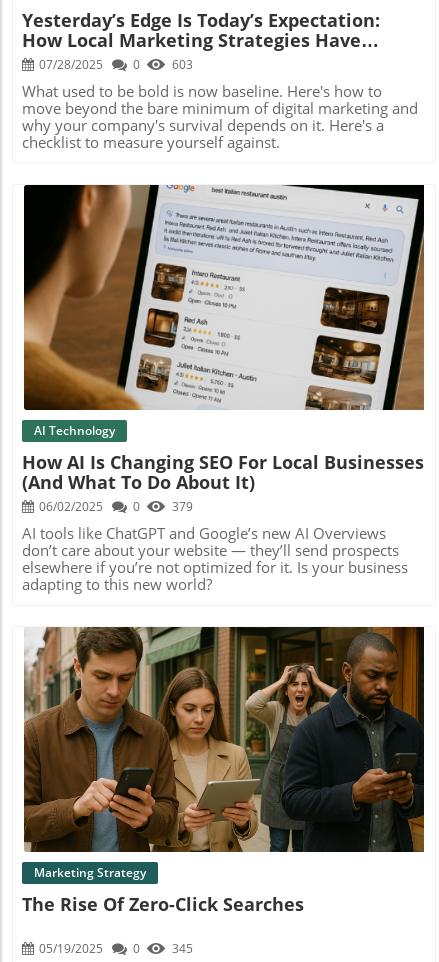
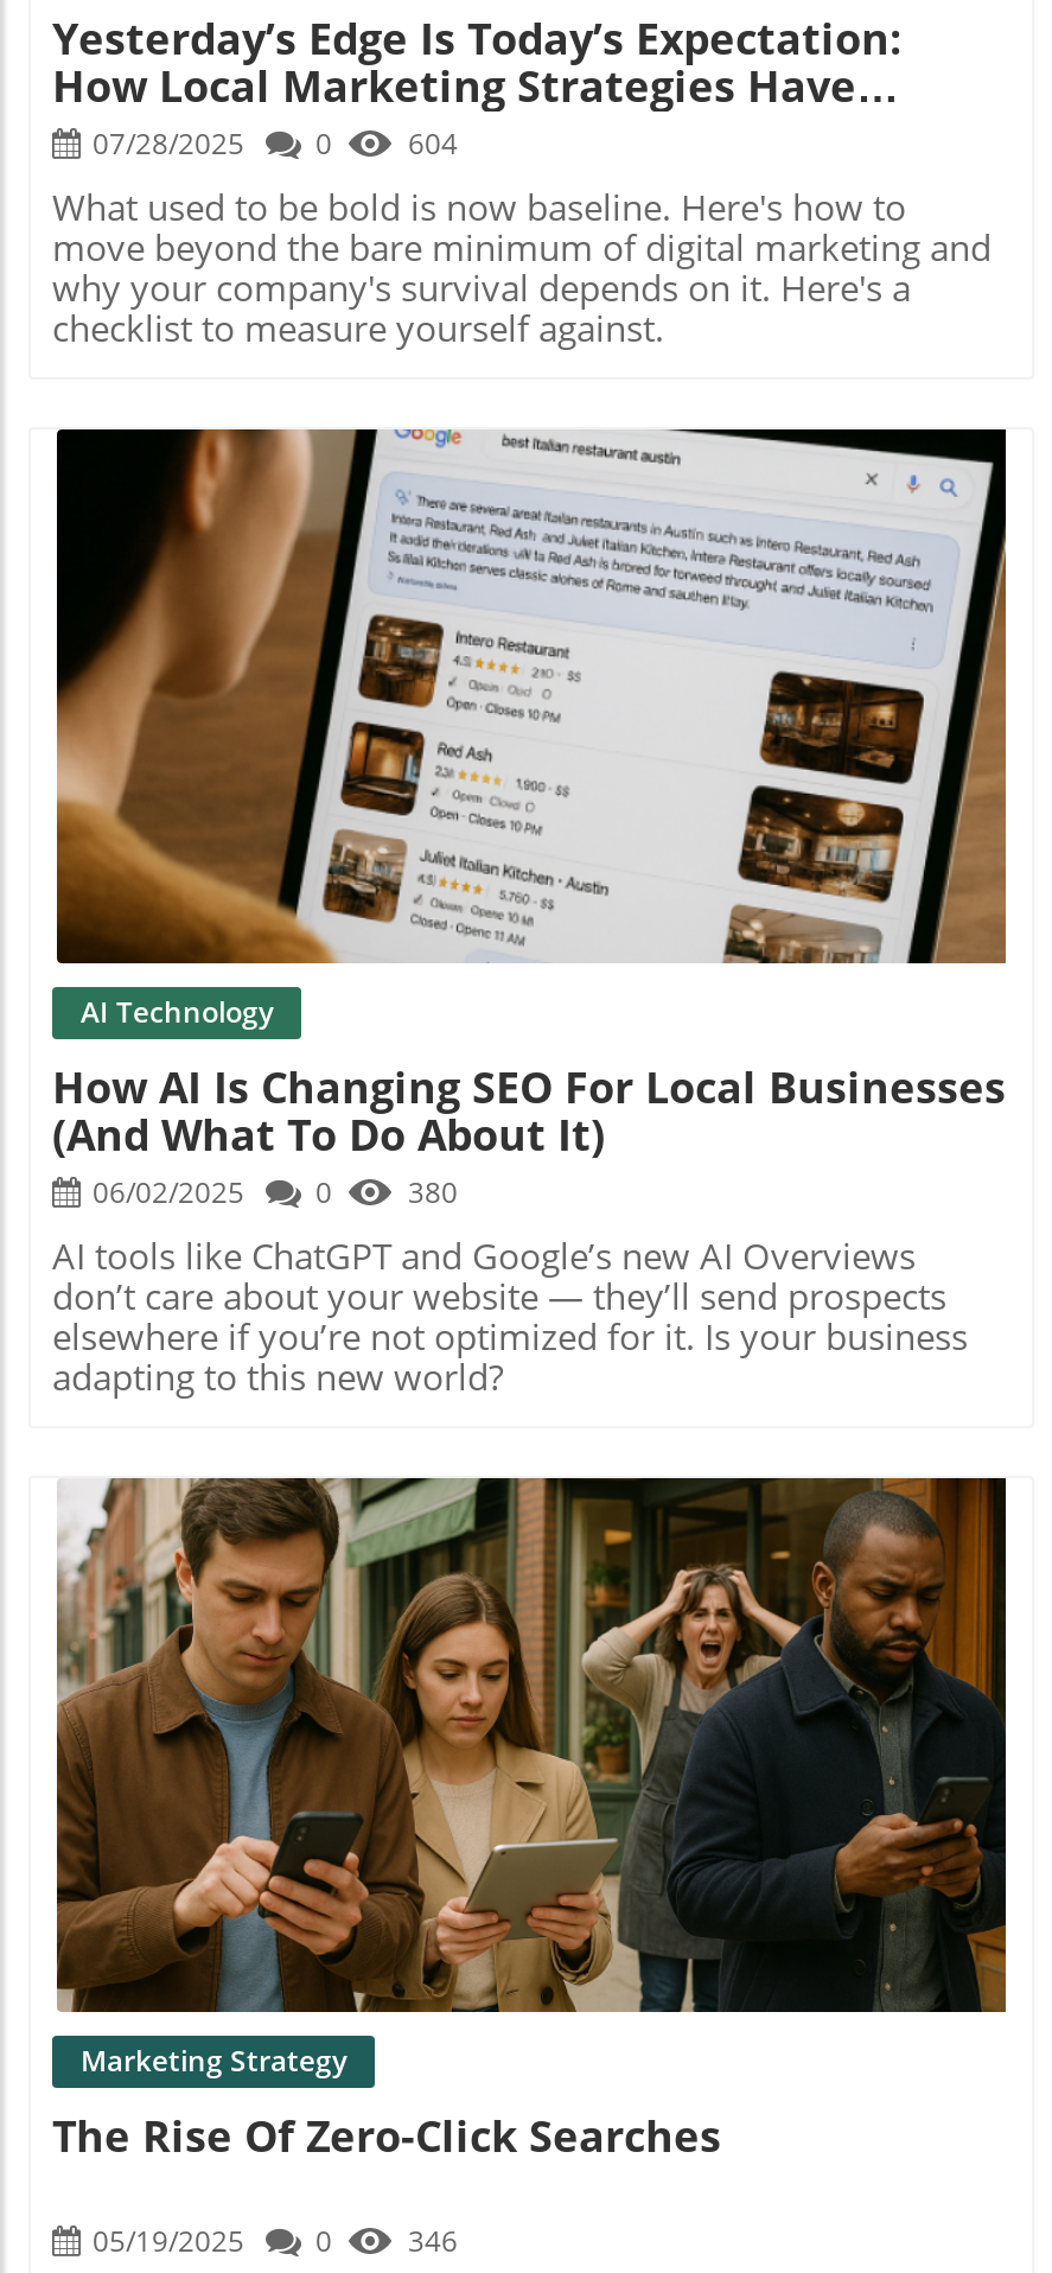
- 603
+ 604

- 06/02/2025 0 379
+ 06/02/2025 0 380

- 05/19/2025 0 345
+ 05/19/2025 0 346
